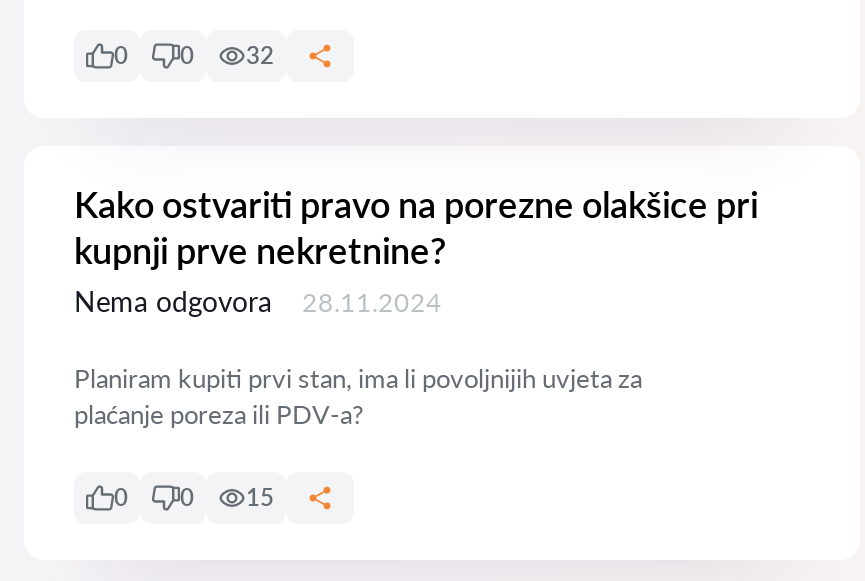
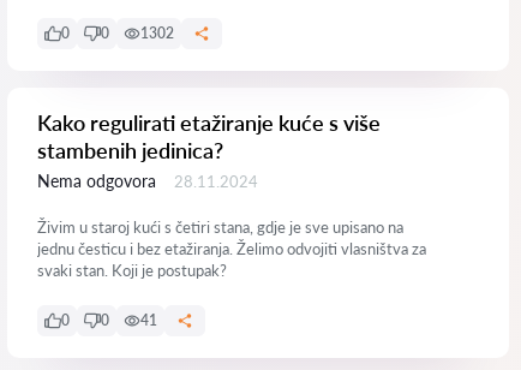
- 32
+ 1302

- Kako ostvariti pravo na porezne olakšice pri
- kupnji prve nekretnine?
+ Kako regulirati etažiranje kuće s više
+ stambenih jedinica?

- Planiram kupiti prvi stan, ima li povoljnijih uvjeta za
- plaćanje poreza ili PDV-a?
+ Živim u staroj kući s četiri stana, gdje je sve upisano na
+ jednu česticu i bez etažiranja. Želimo odvojiti vlasništva za
+ svaki stan. Koji je postupak?

- 15
+ 41
